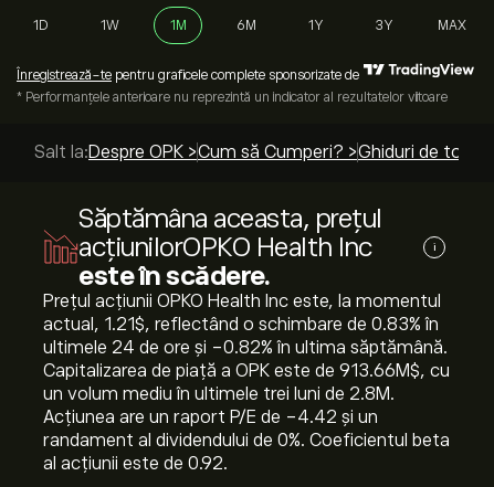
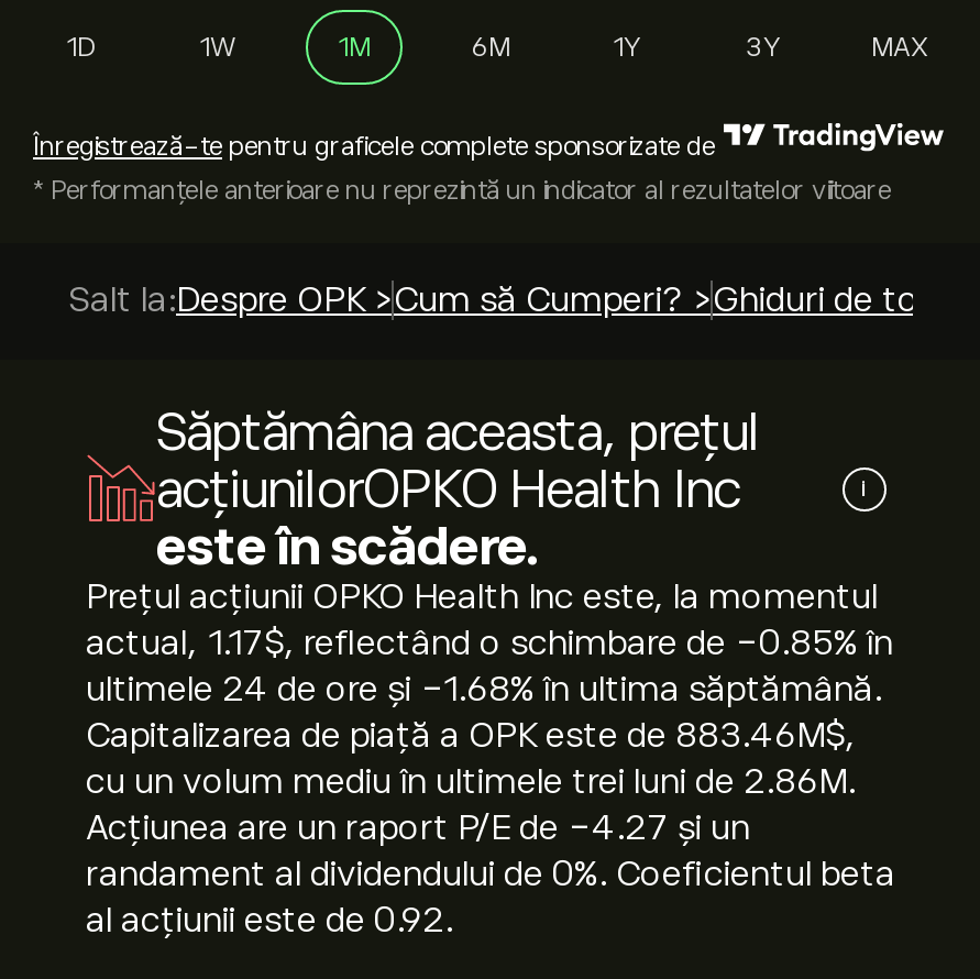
- actual, 1.21$, reflectând o schimbare de 0.83% în
- ultimele 24 de ore și -0.82% în ultima săptămână.
- Capitalizarea de piață a OPK este de 913.66M$, cu
- un volum mediu în ultimele trei luni de 2.8M.
- Acțiunea are un raport P/E de -4.42 și un
+ actual, 1.17$, reflectând o schimbare de -0.85% în
+ ultimele 24 de ore și -1.68% în ultima săptămână.
+ Capitalizarea de piață a OPK este de 883.46M$,
+ cu un volum mediu în ultimele trei luni de 2.86M.
+ Acțiunea are un raport P/E de -4.27 și un
